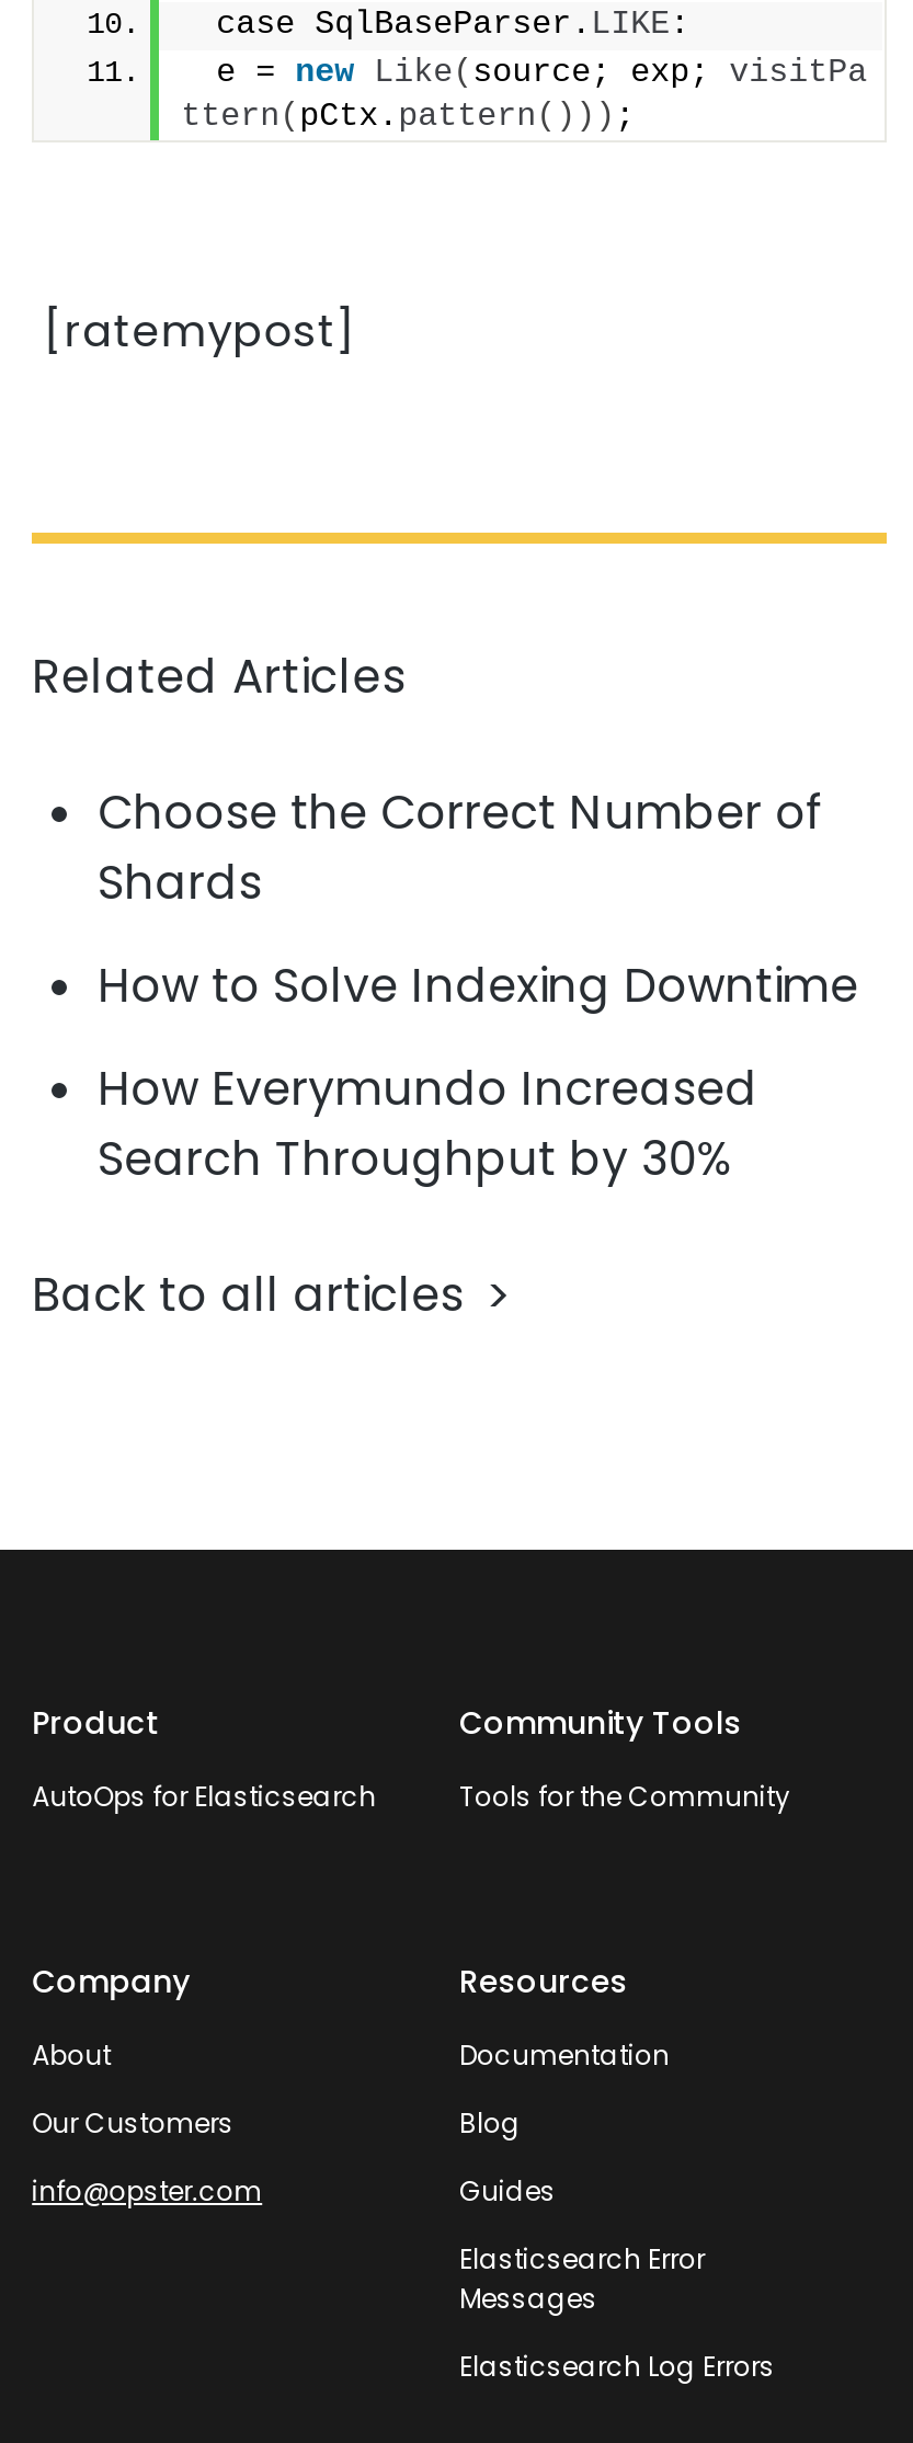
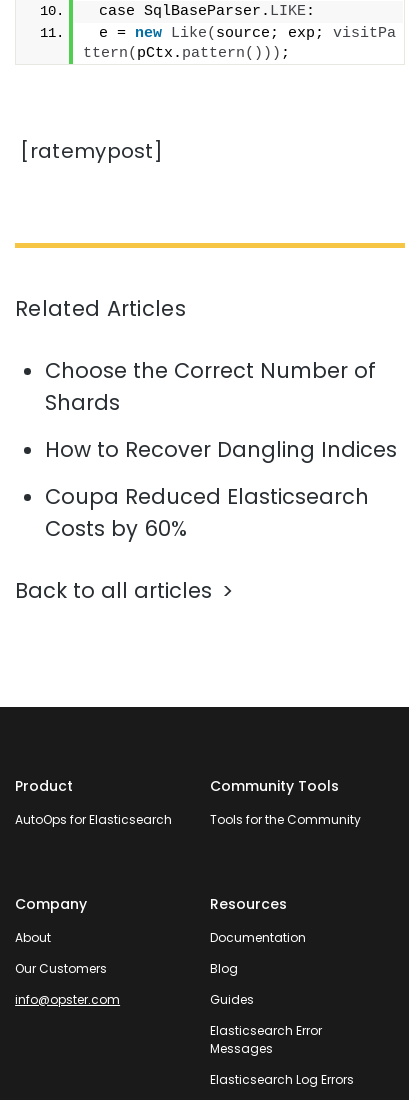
- How to Solve Indexing Downtime
+ How to Recover Dangling Indices

- How Everymundo Increased
- Search Throughput by 30%
+ Coupa Reduced Elasticsearch
+ Costs by 60%
